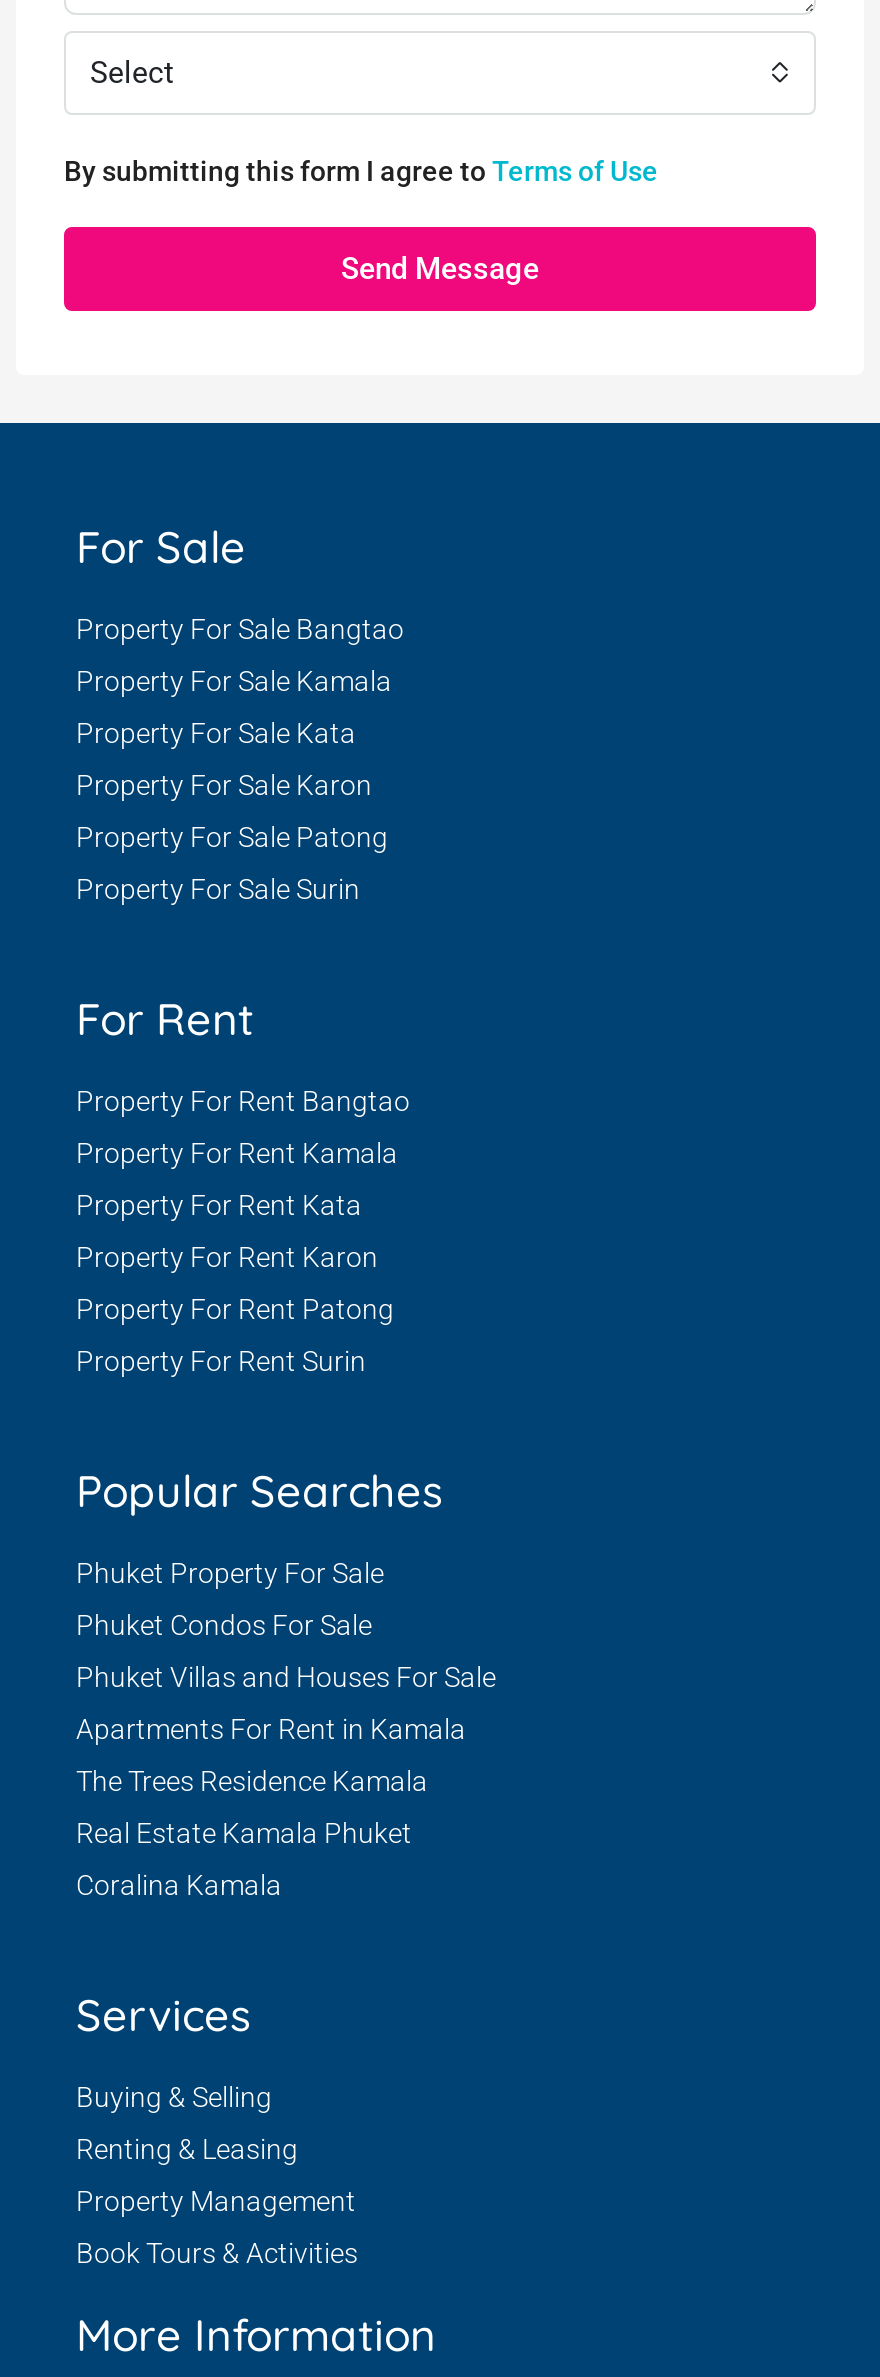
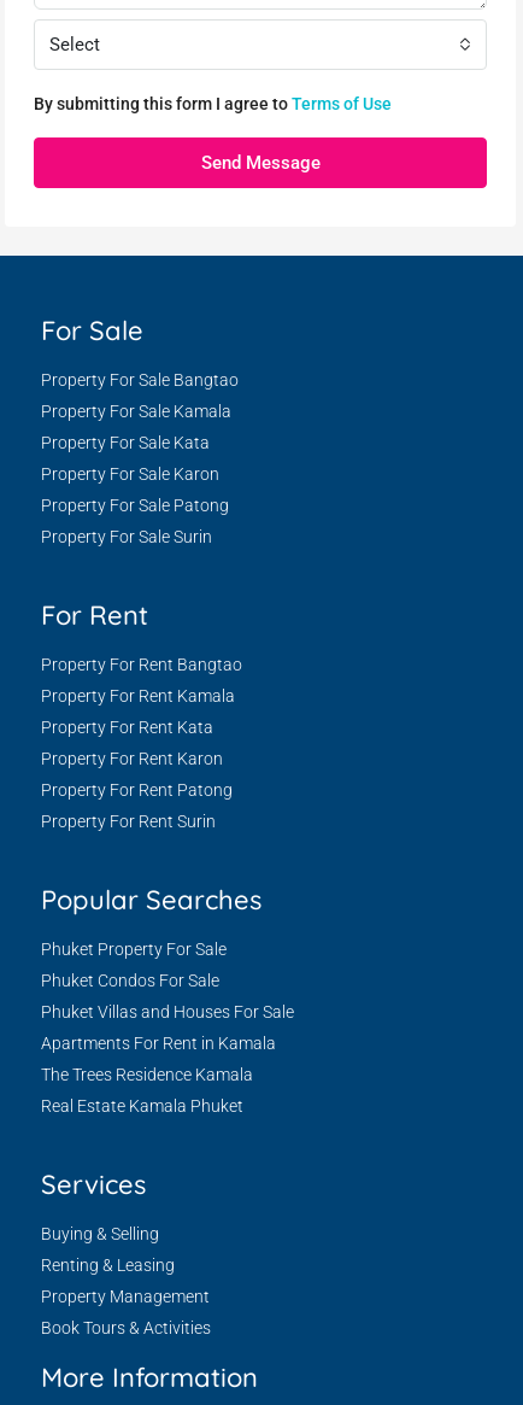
- Coralina Kamala
